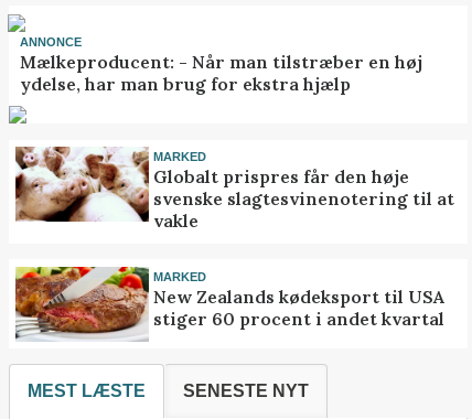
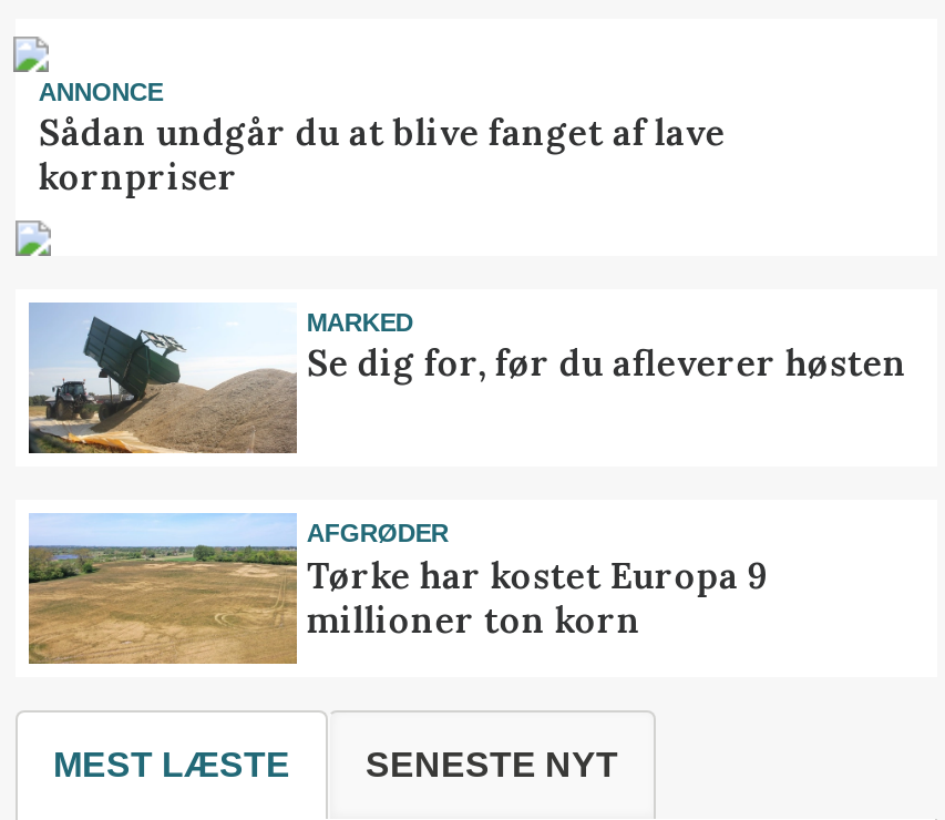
- Mælkeproducent: - Når man tilstræber en høj
- ydelse, har man brug for ekstra hjælp
+ Sådan undgår du at blive fanget af lave
+ kornpriser

- [image]
- Globalt prispres får den høje
- svenske slagtesvinenotering til at
- vakle
+ [image]
+ Se dig for, før du afleverer høsten

- [image]
- MARKED
- New Zealands kødeksport til USA
- stiger 60 procent i andet kvartal
+ [image]
+ AFGRØDER
+ Tørke har kostet Europa 9
+ millioner ton korn
